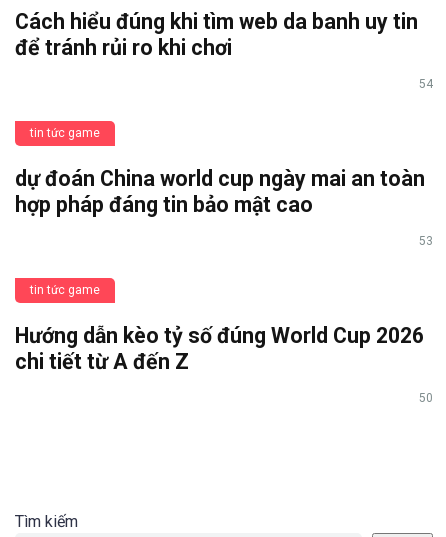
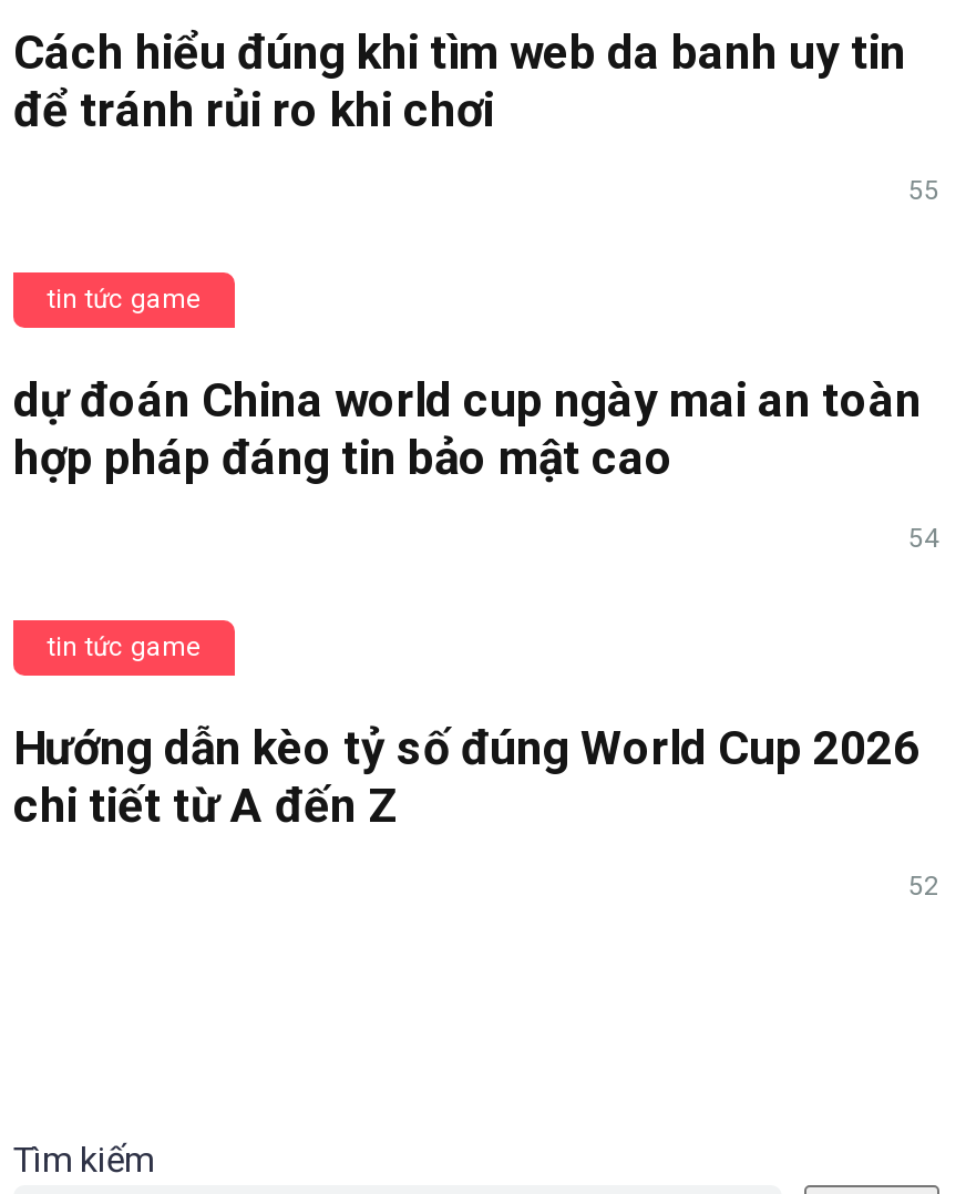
- 54
+ 55

- 53
+ 54

- 50
+ 52
